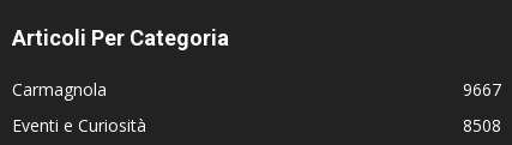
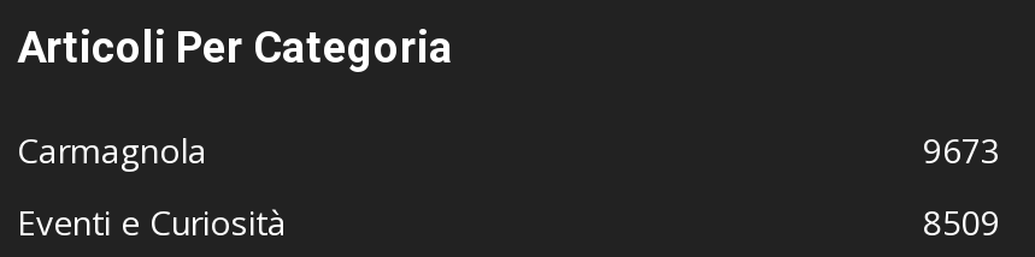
- 9667
+ 9673

- 8508
+ 8509
